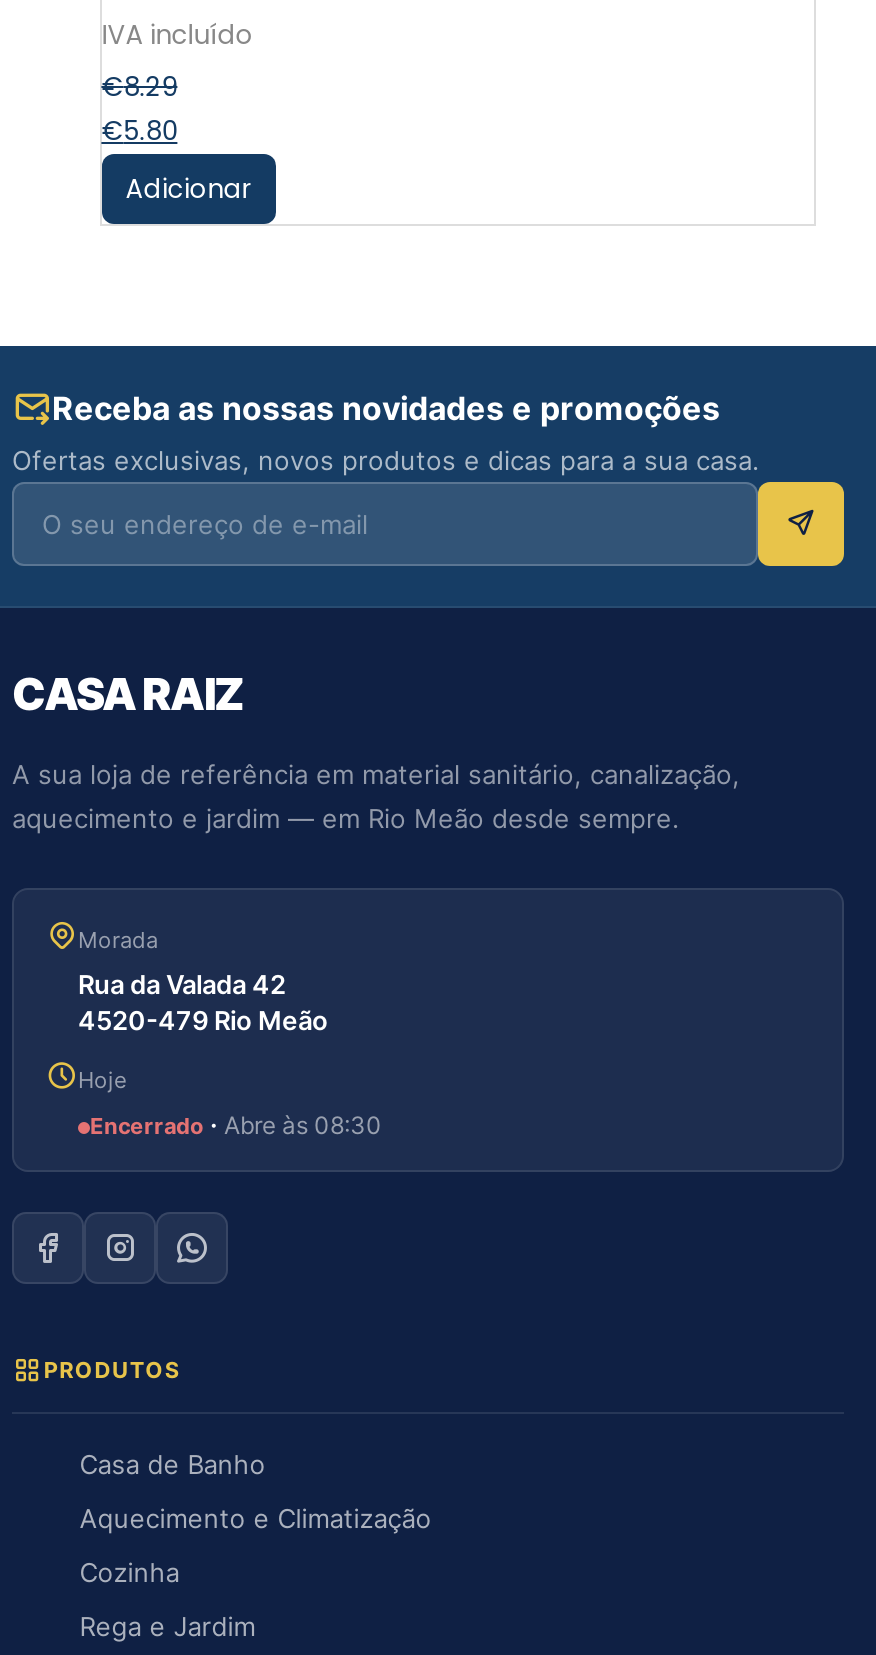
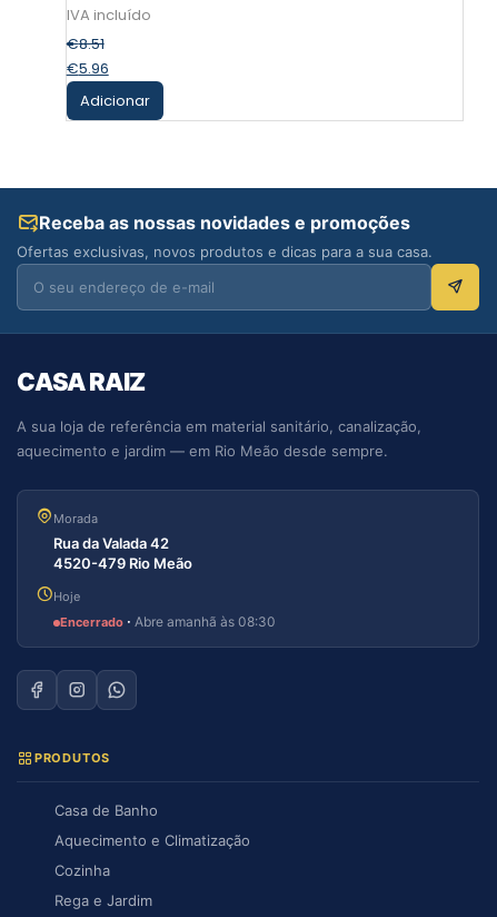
- €8.29
+ €8.51

- €5.80
+ €5.96

- Encerrado · Abre às 08:30
+ Encerrado · Abre amanhã às 08:30
